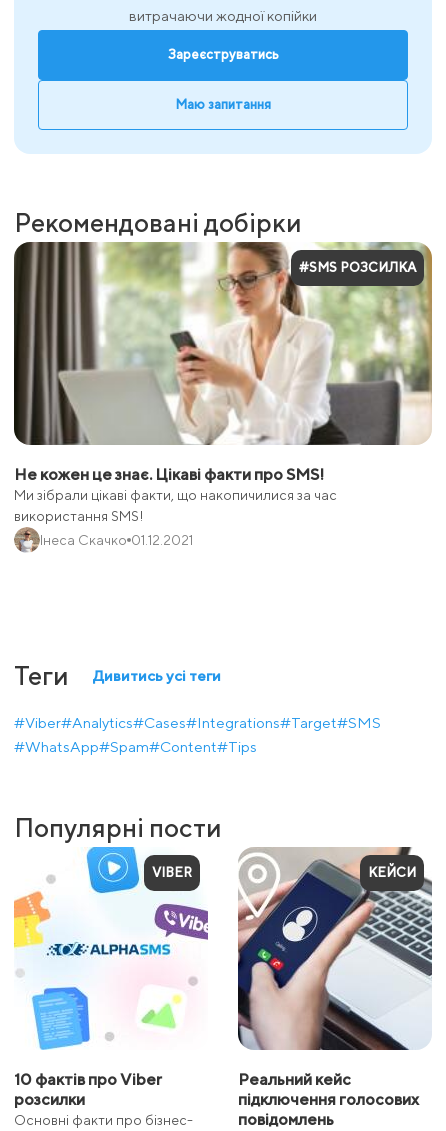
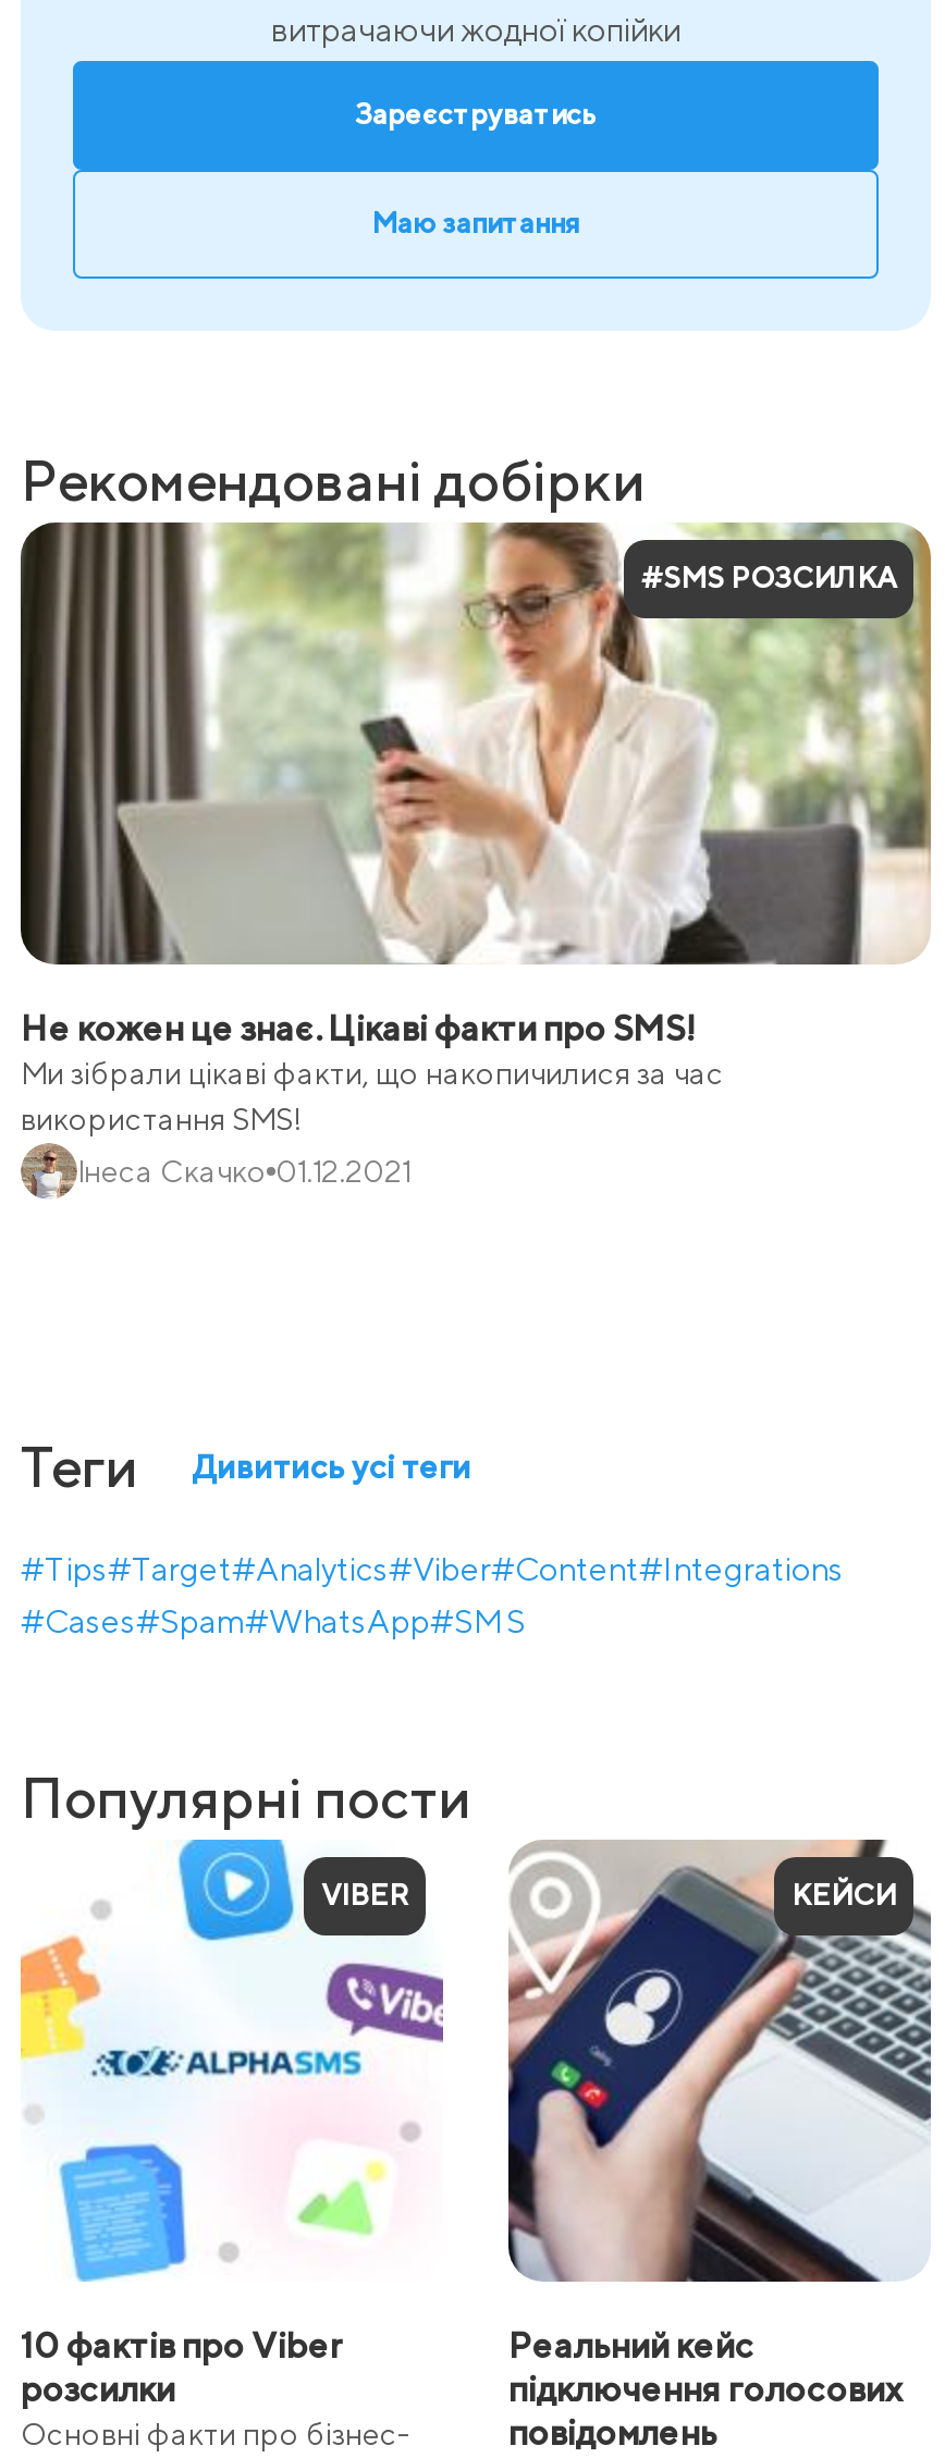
- #Viber#Analytics#Cases#Integrations#Target#SMS
- #WhatsApp#Spam#Content#Tips
+ #Tips#Target#Analytics#Viber#Content#Integrations
+ #Cases#Spam#WhatsApp#SMS
